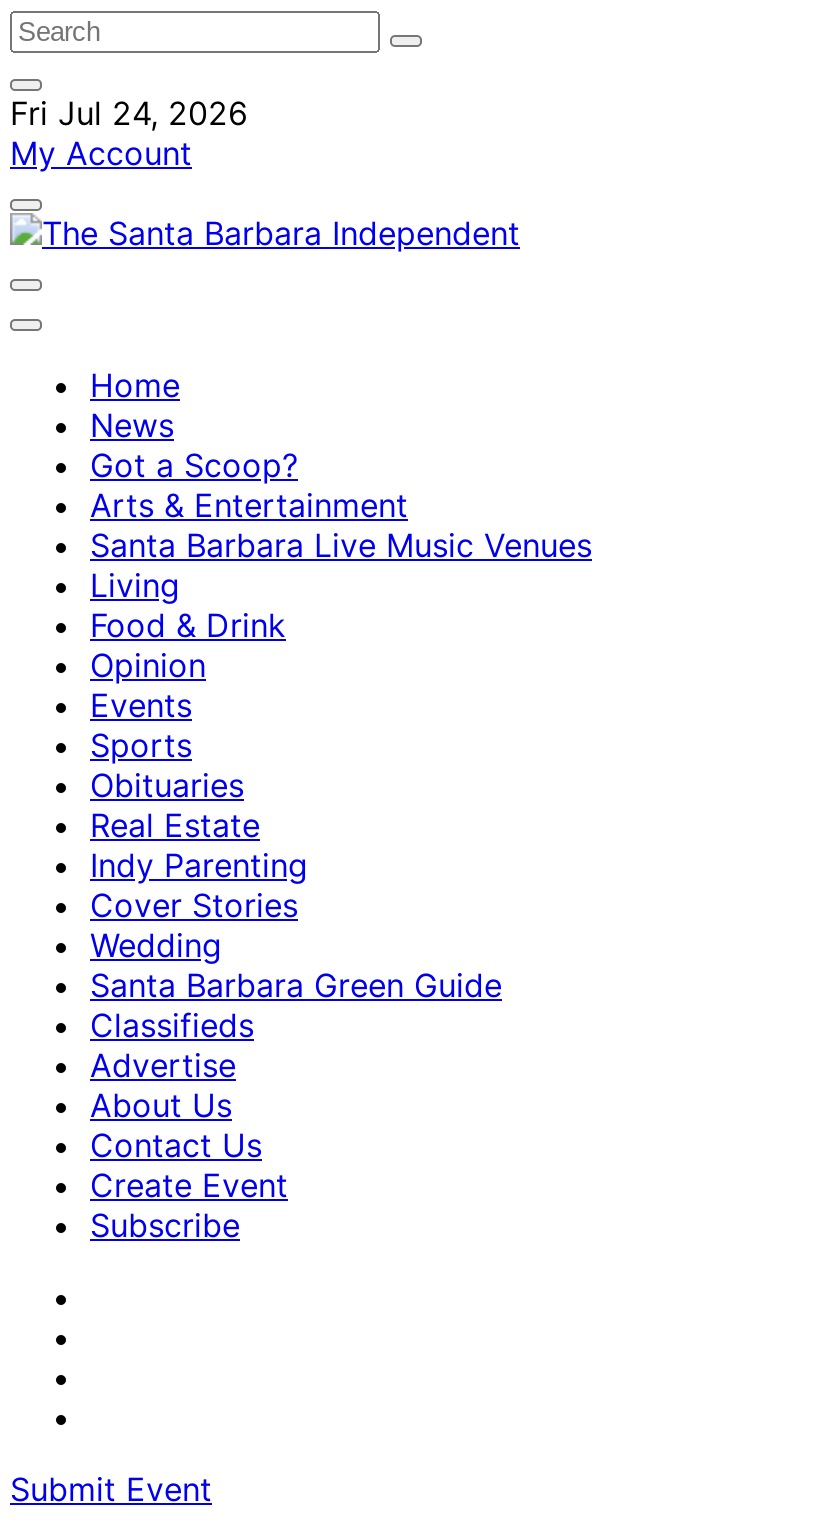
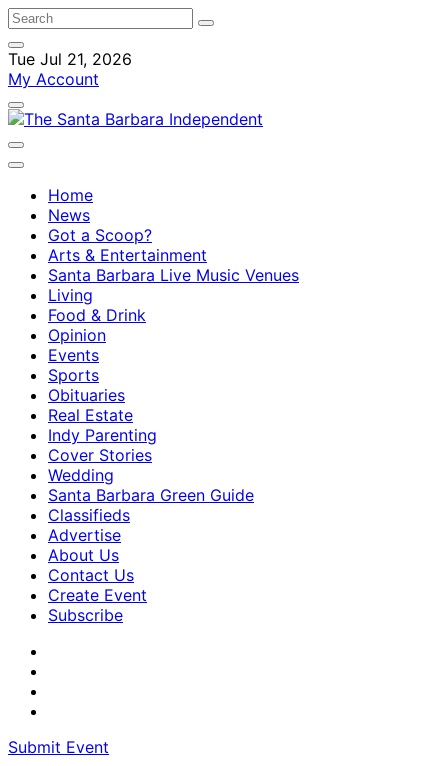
- Fri Jul 24, 2026
+ Tue Jul 21, 2026
